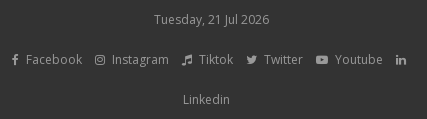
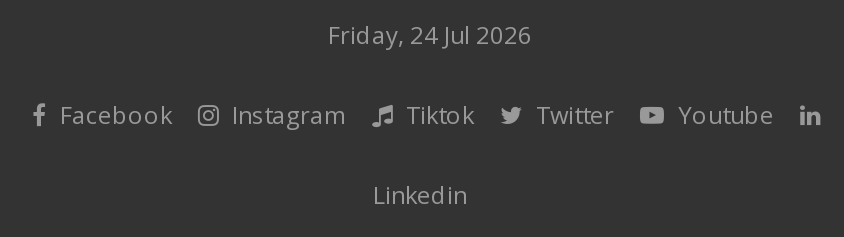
- Tuesday, 21 Jul 2026
+ Friday, 24 Jul 2026
